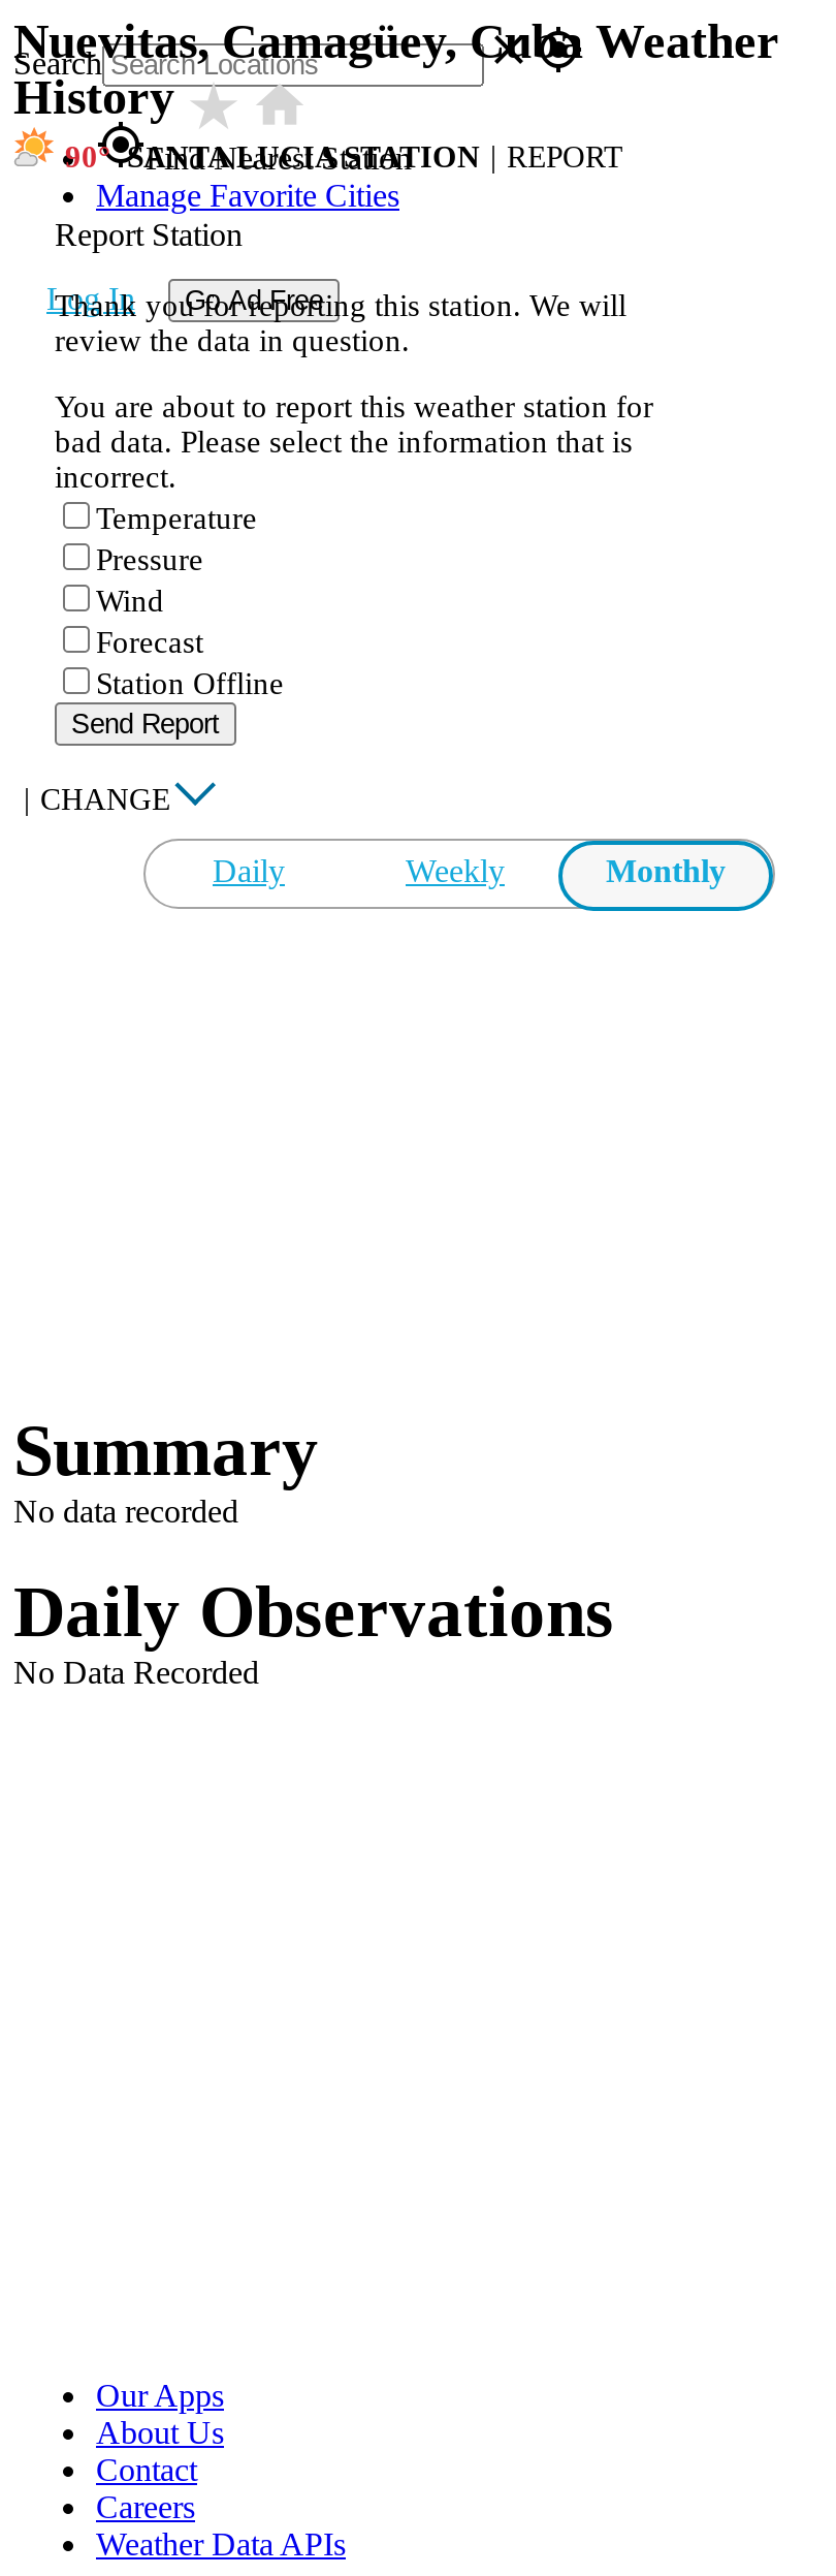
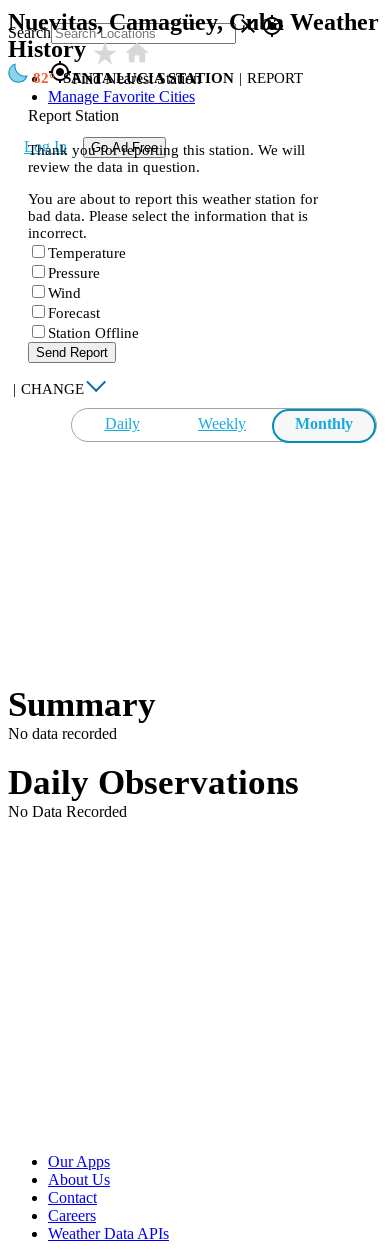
- 90
+ 82
